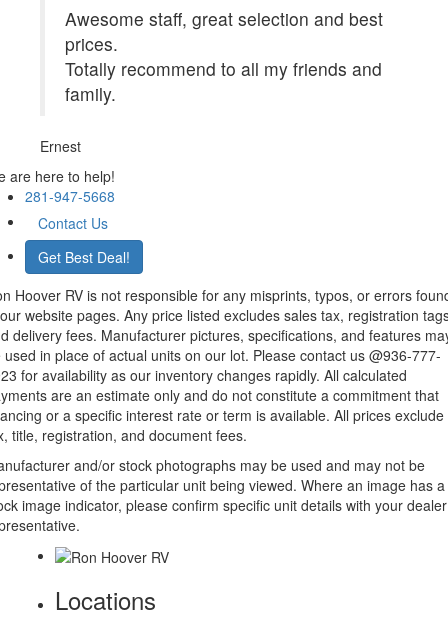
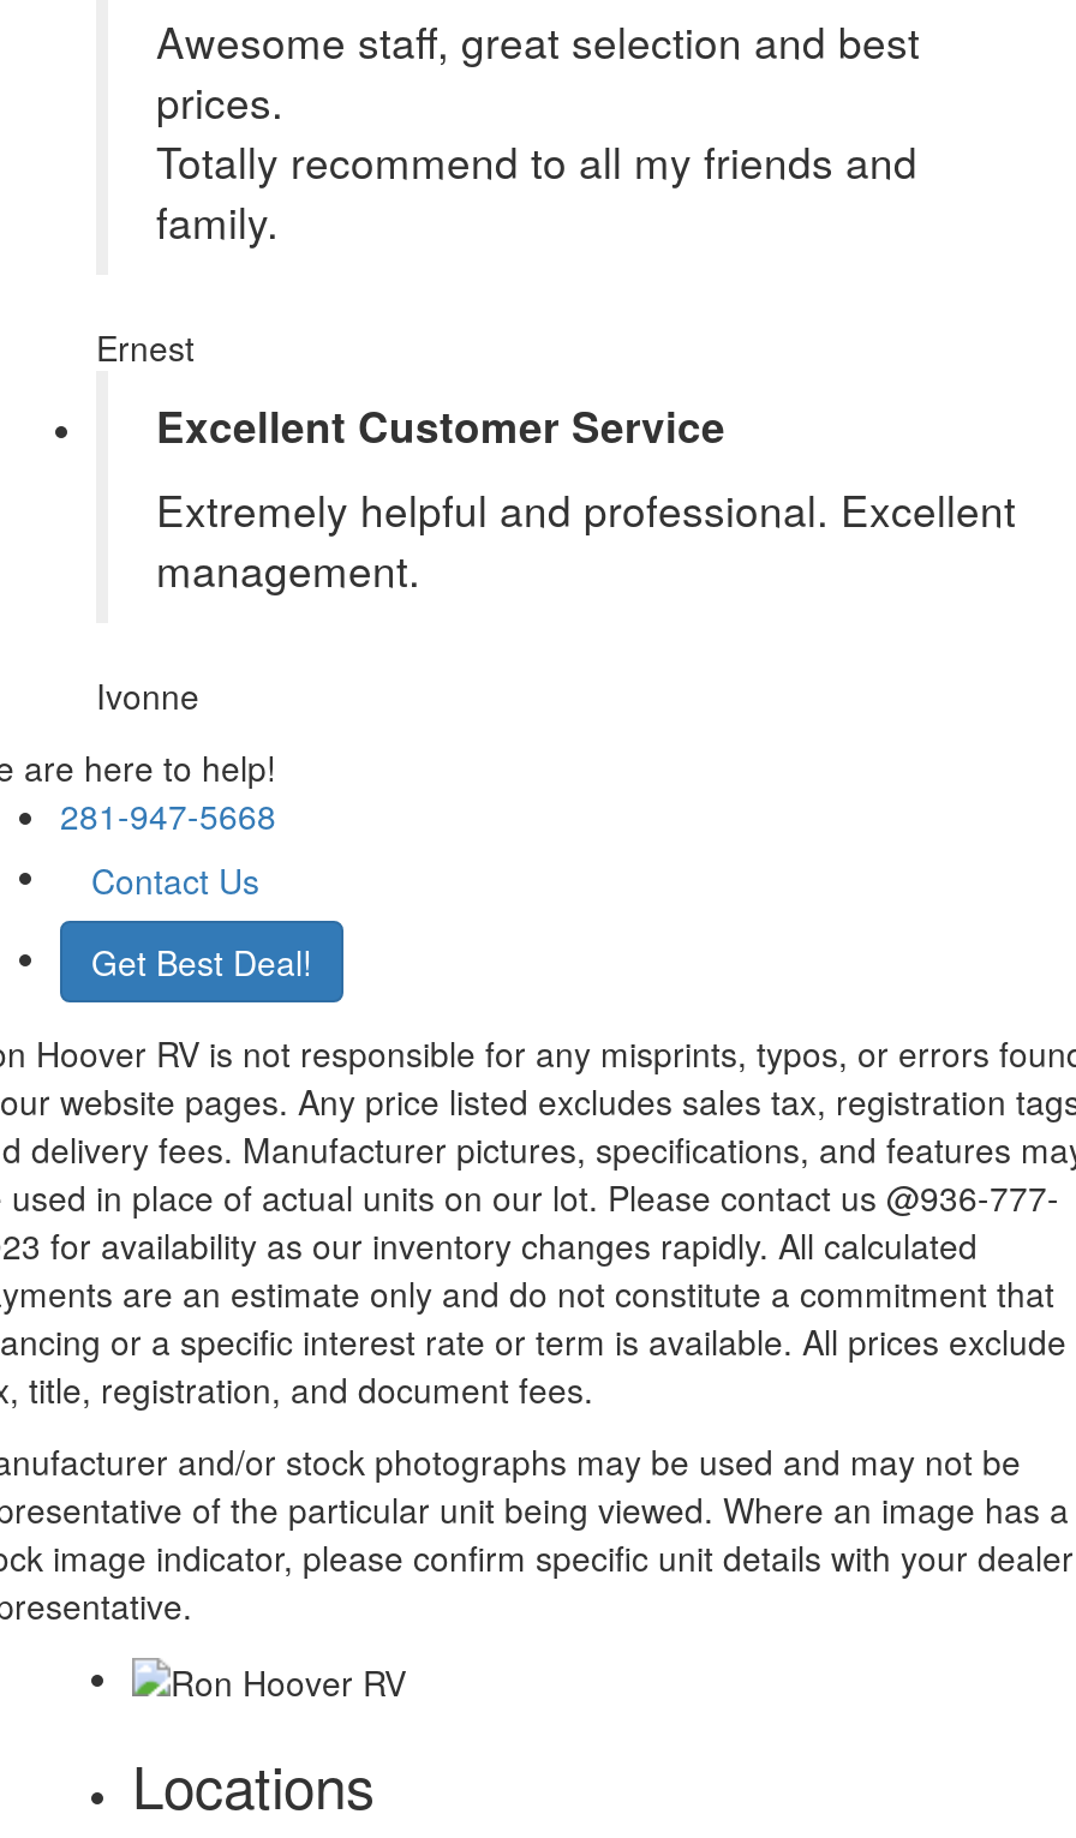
+ Excellent Customer Service
+ Extremely helpful and professional. Excellent
+ management.
+ Ivonne
